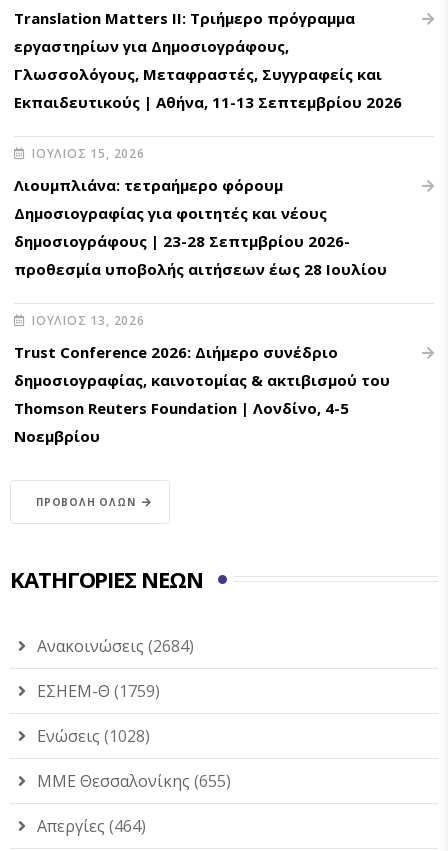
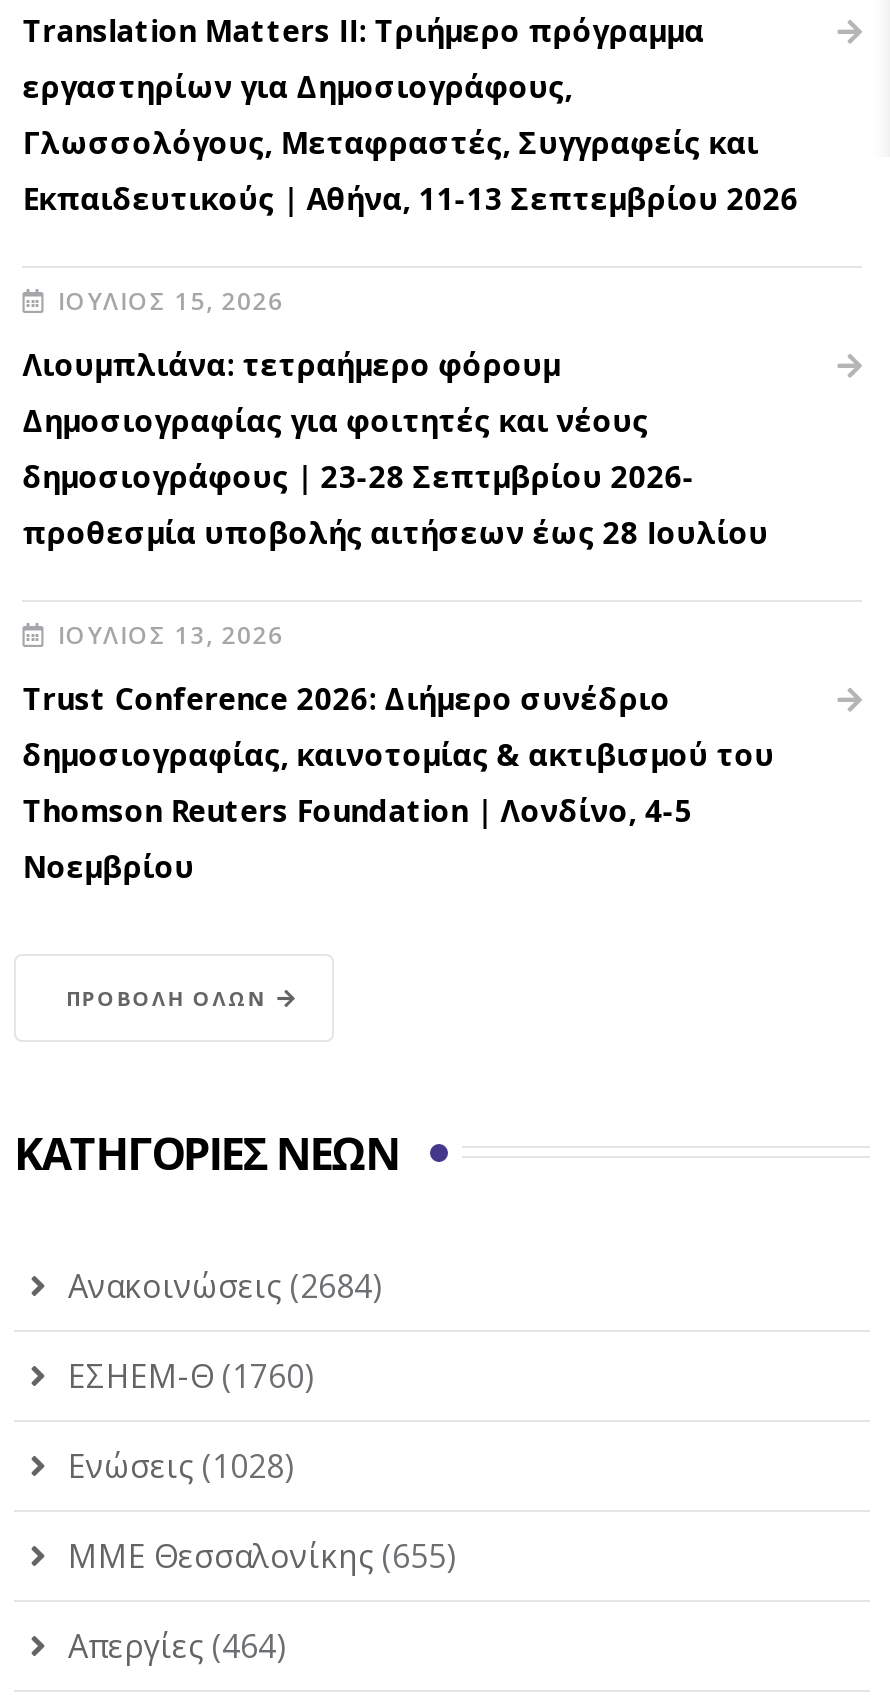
- ΕΣΗΕΜ-Θ (1759)
+ ΕΣΗΕΜ-Θ (1760)
